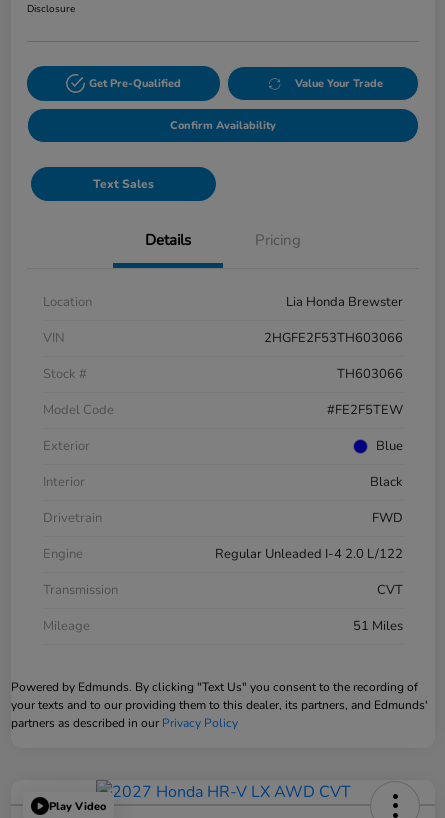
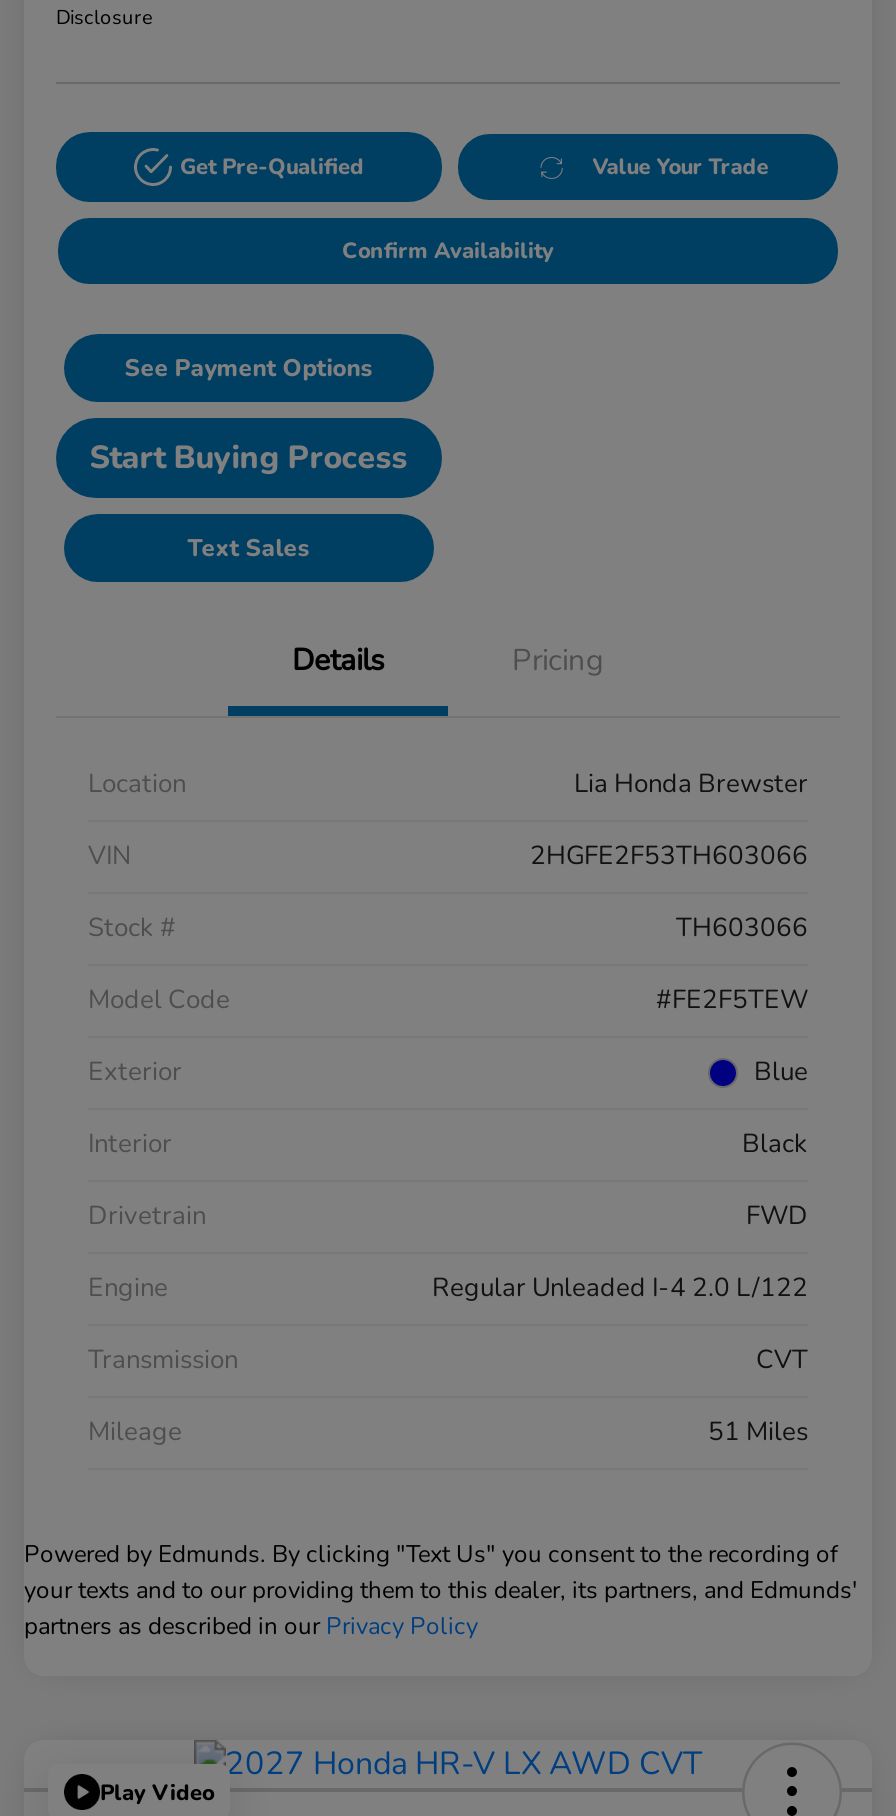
+ See Payment Options
+ Start Buying Process
